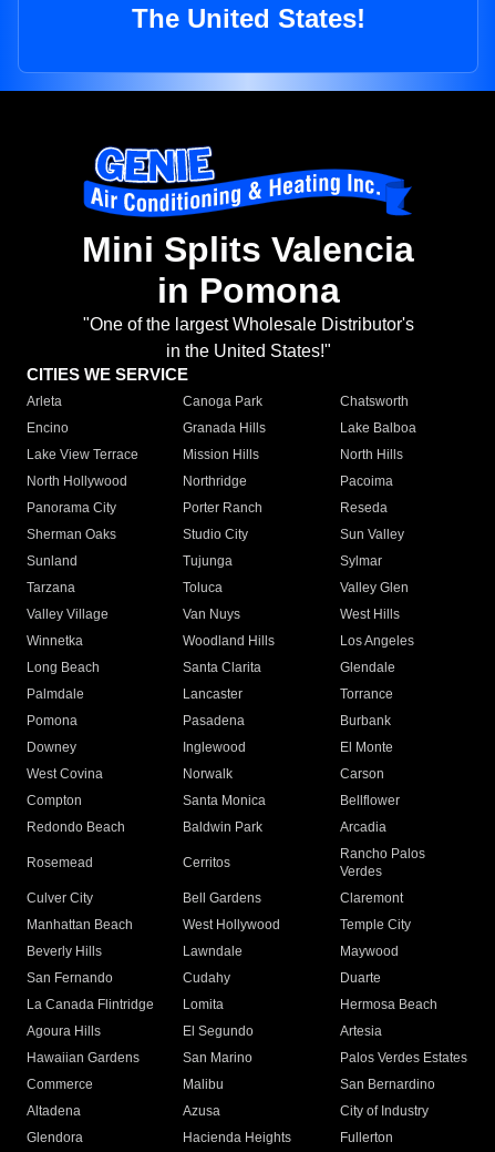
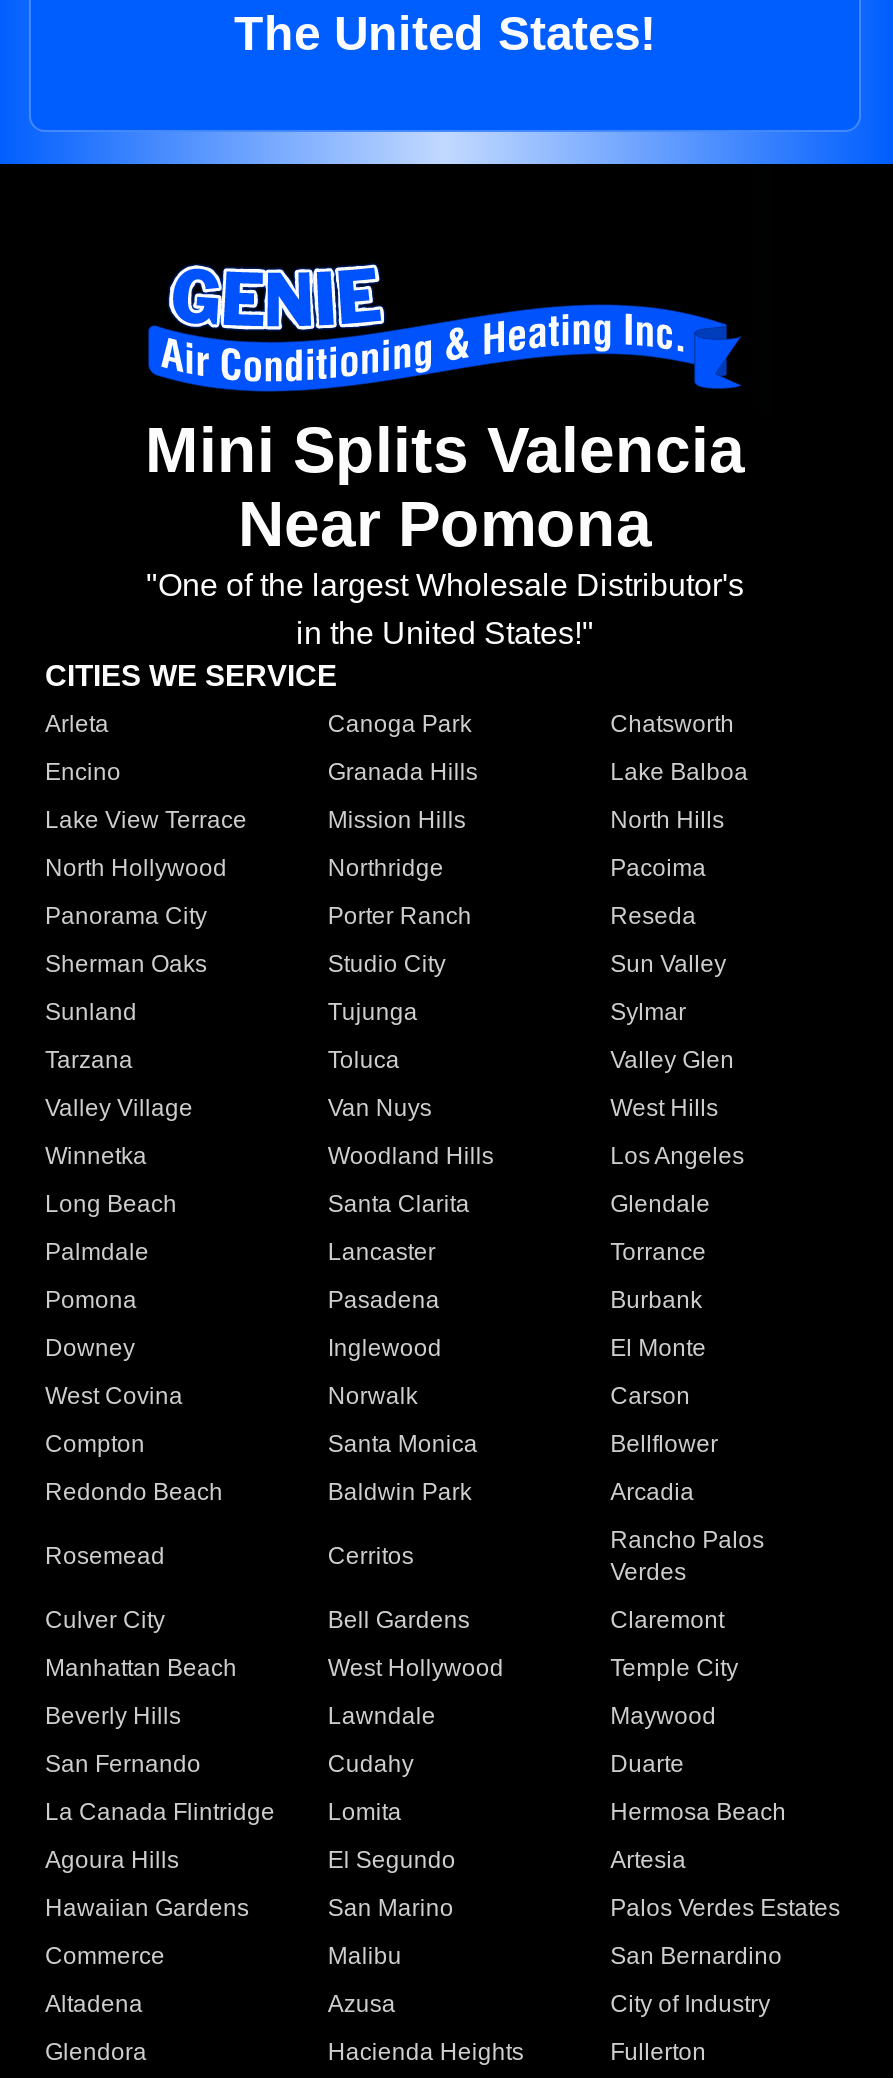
- in Pomona
+ Near Pomona
